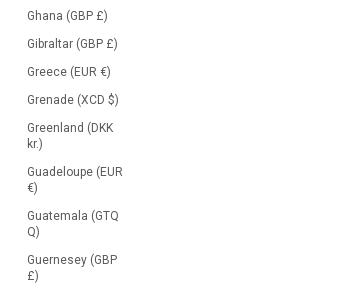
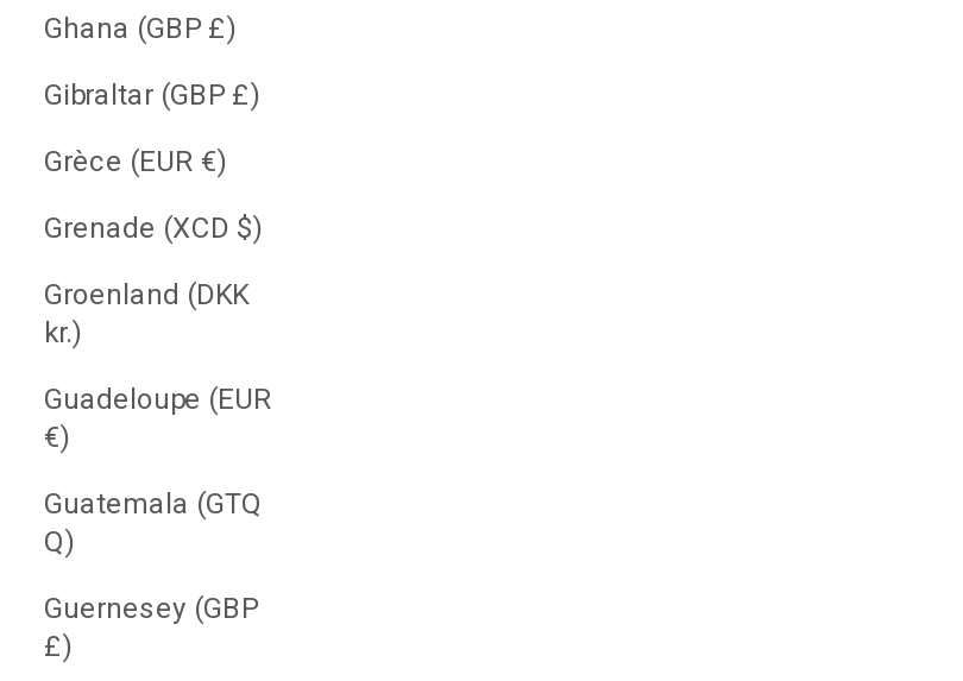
- Greece (EUR €)
+ Grèce (EUR €)

- Greenland (DKK
+ Groenland (DKK
